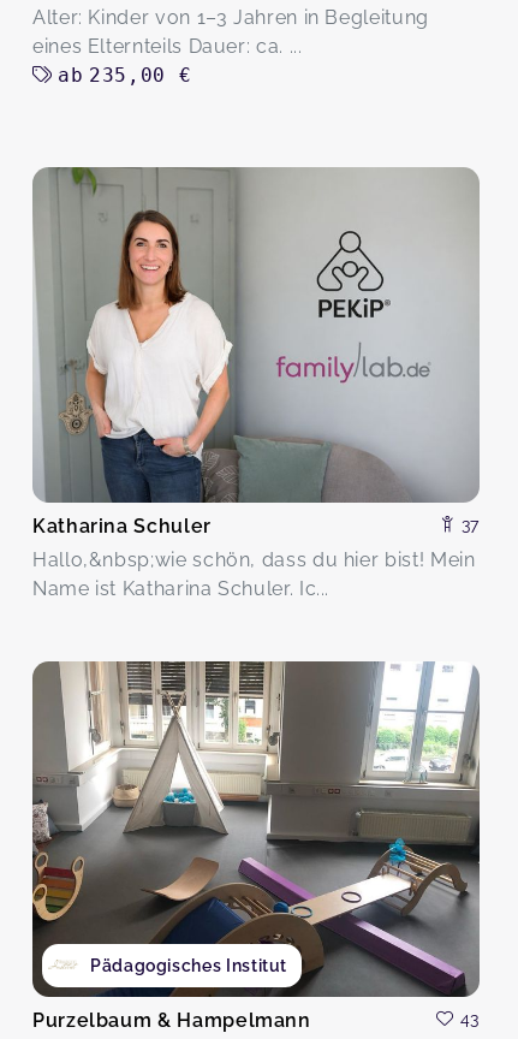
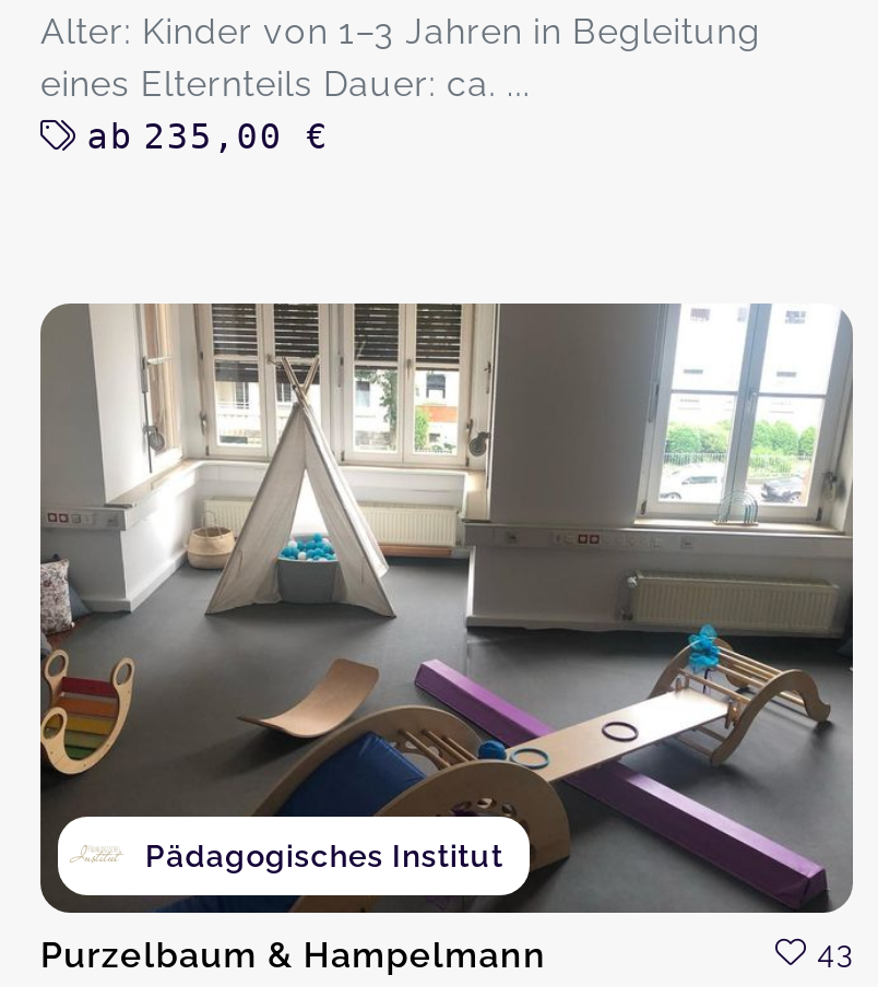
- [image]
- Katharina Schuler
- 37
- Hallo,&nbsp;wie schön, dass du hier bist! Mein
- Name ist Katharina Schuler. Ic...
